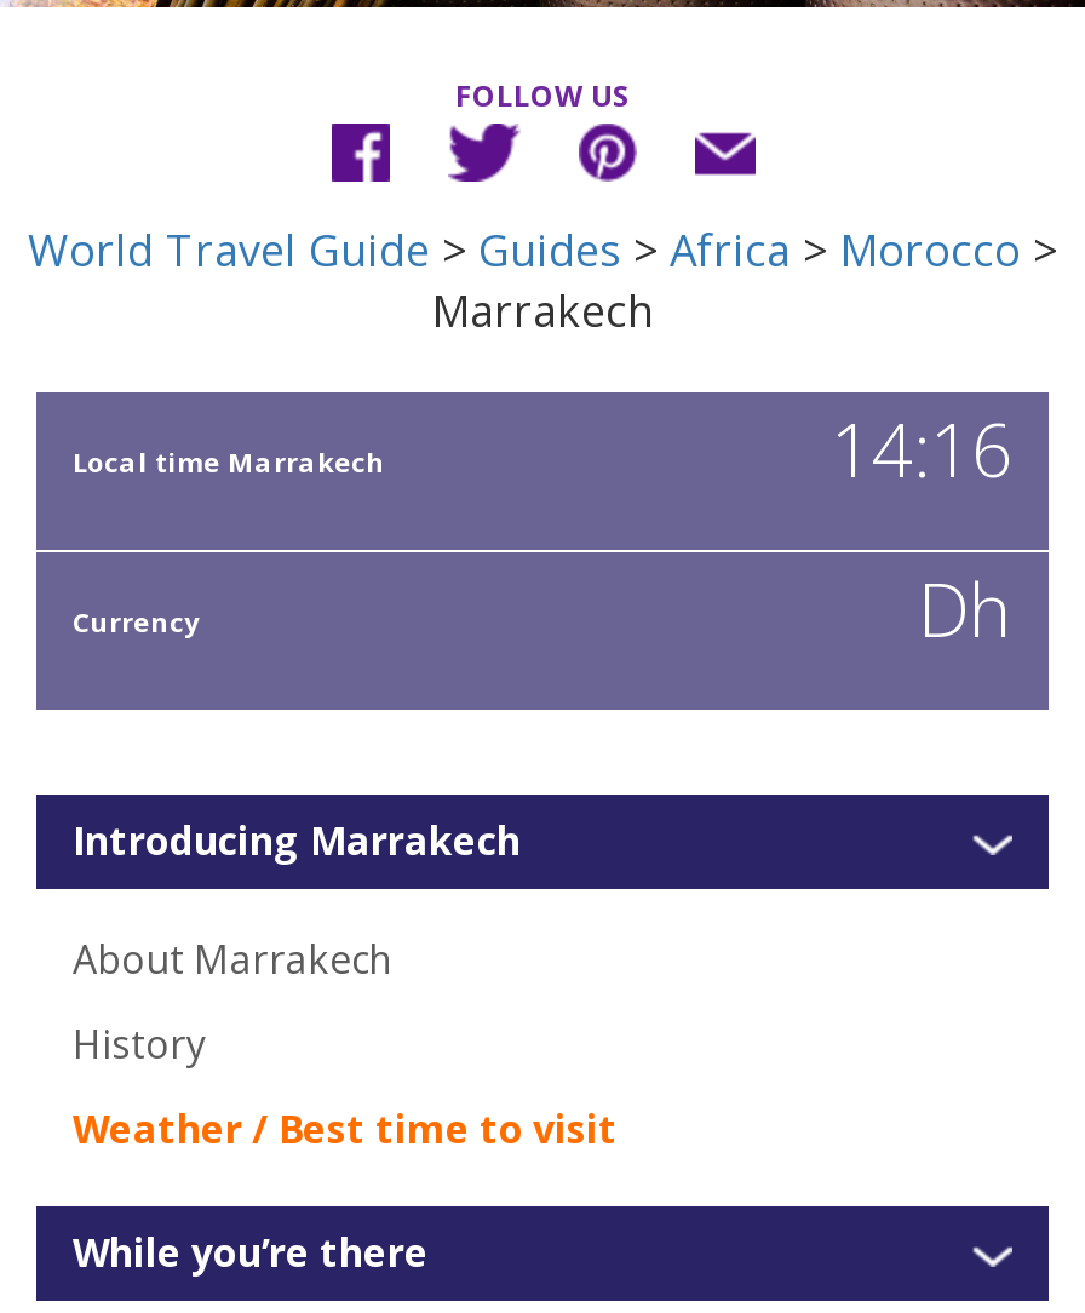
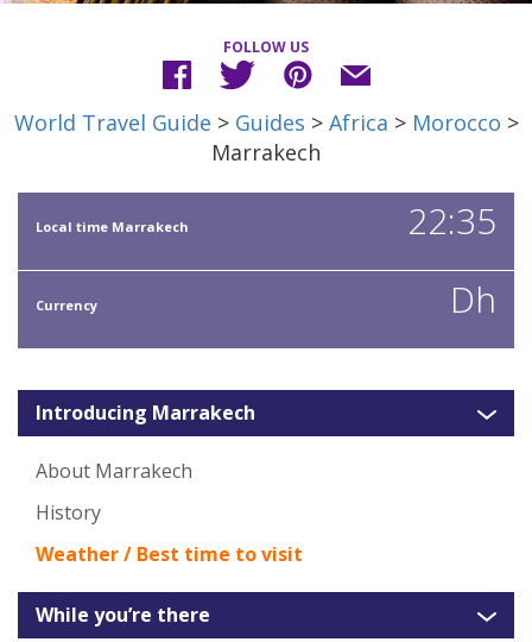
- 14:16
+ 22:35
